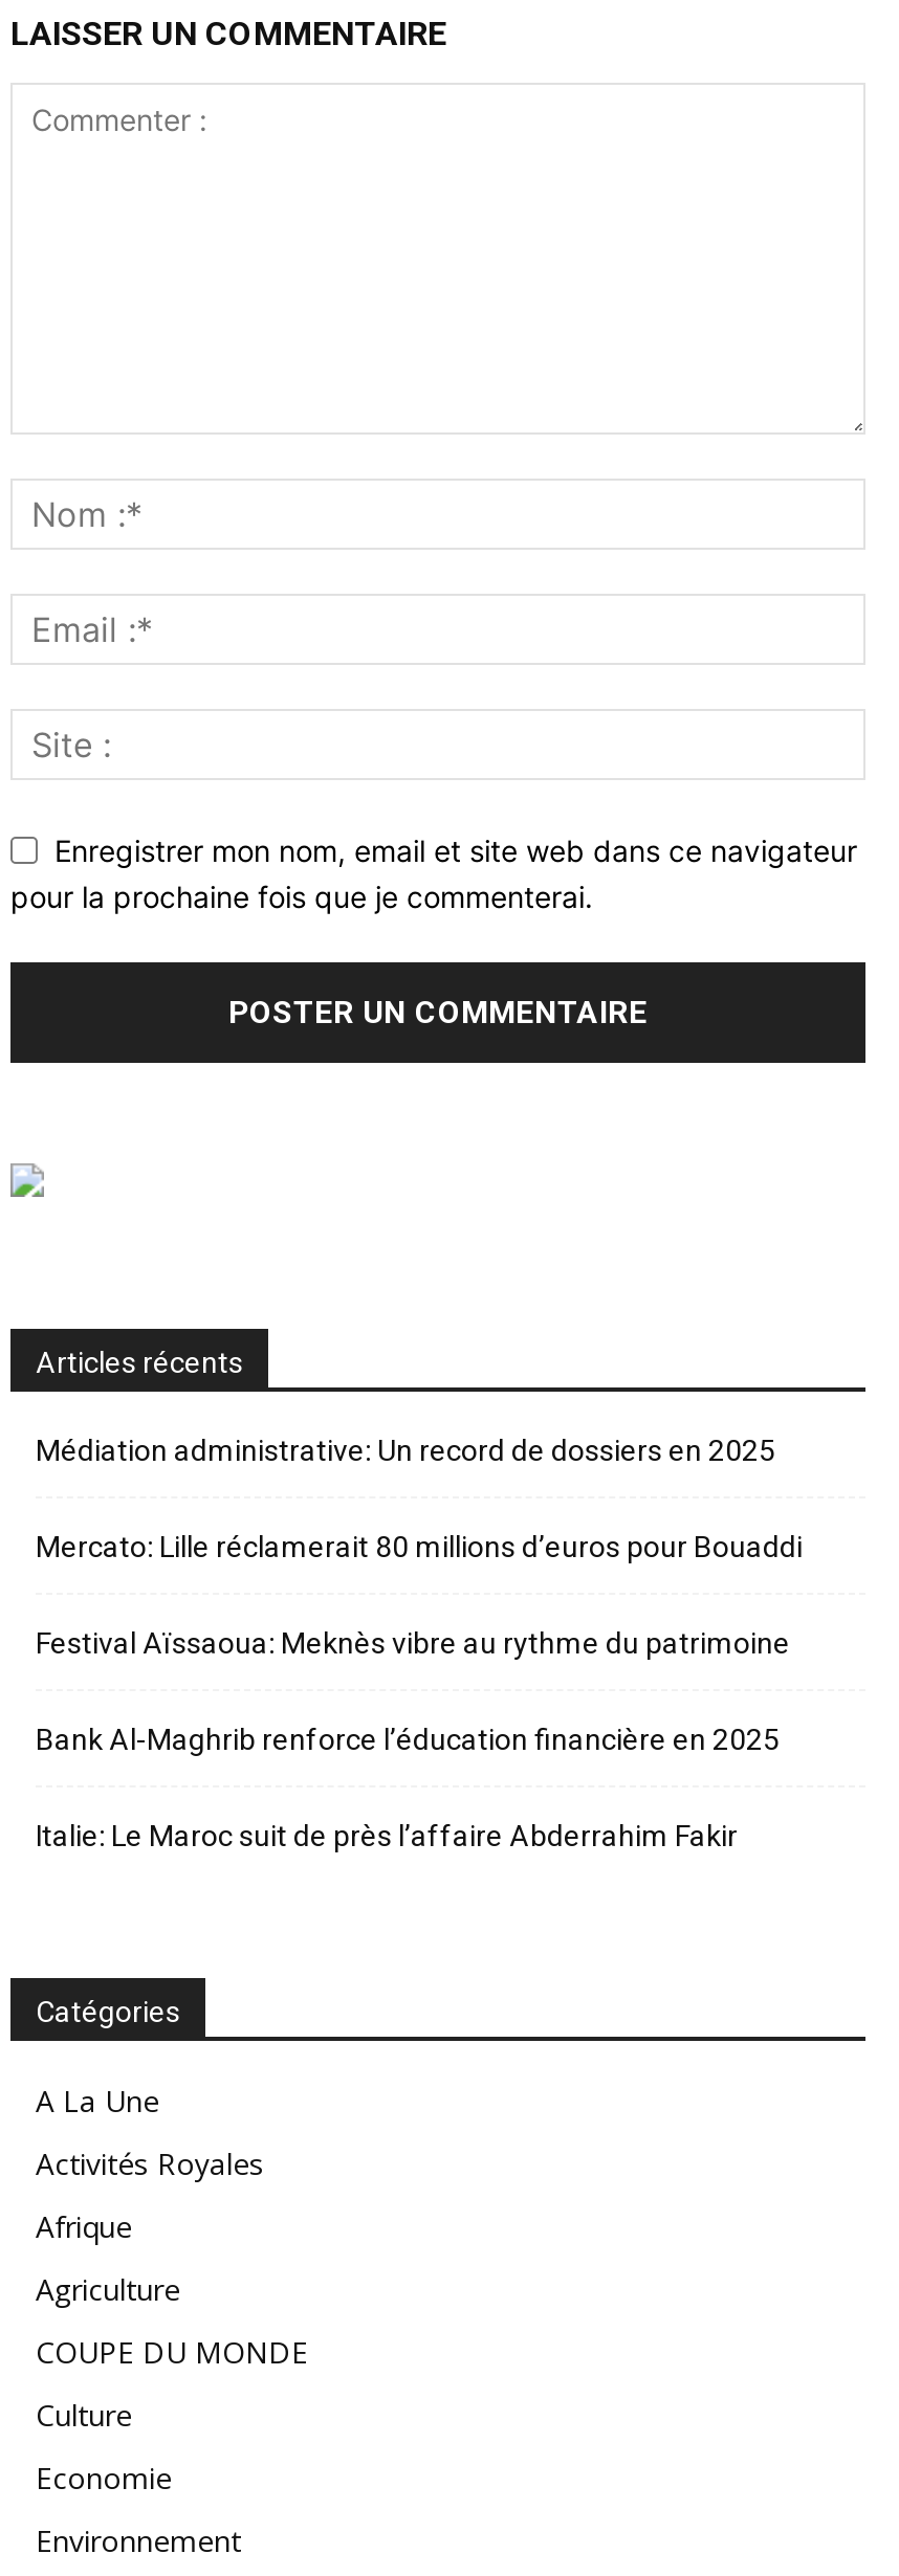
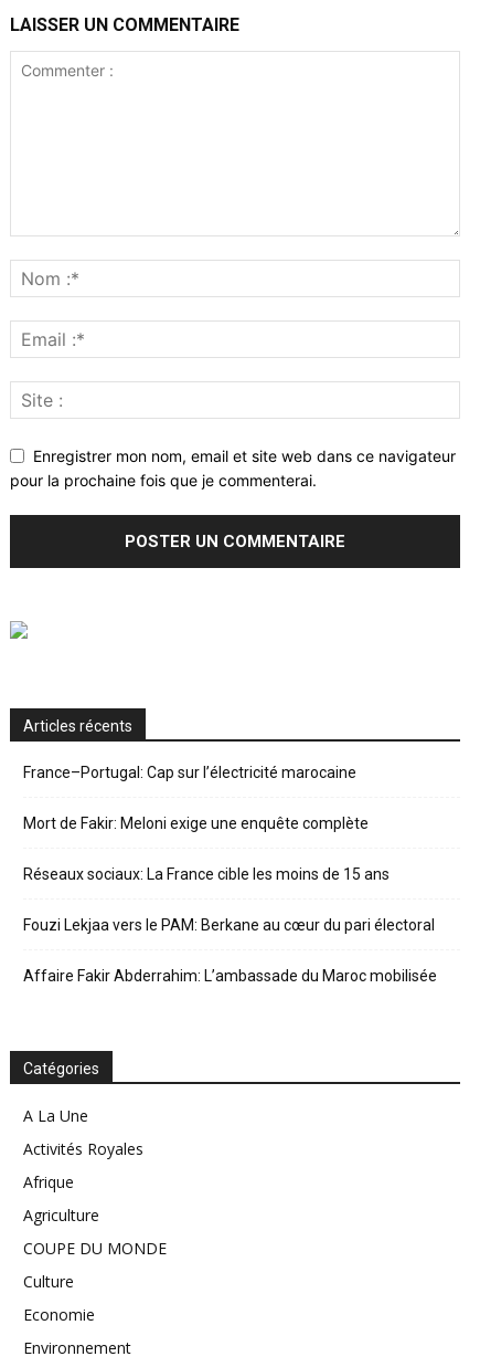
- Médiation administrative: Un record de dossiers en 2025
+ France–Portugal: Cap sur l’électricité marocaine

- Mercato: Lille réclamerait 80 millions d’euros pour Bouaddi
+ Mort de Fakir: Meloni exige une enquête complète

- Festival Aïssaoua: Meknès vibre au rythme du patrimoine
+ Réseaux sociaux: La France cible les moins de 15 ans

- Bank Al-Maghrib renforce l’éducation financière en 2025
+ Fouzi Lekjaa vers le PAM: Berkane au cœur du pari électoral

- Italie: Le Maroc suit de près l’affaire Abderrahim Fakir
+ Affaire Fakir Abderrahim: L’ambassade du Maroc mobilisée
